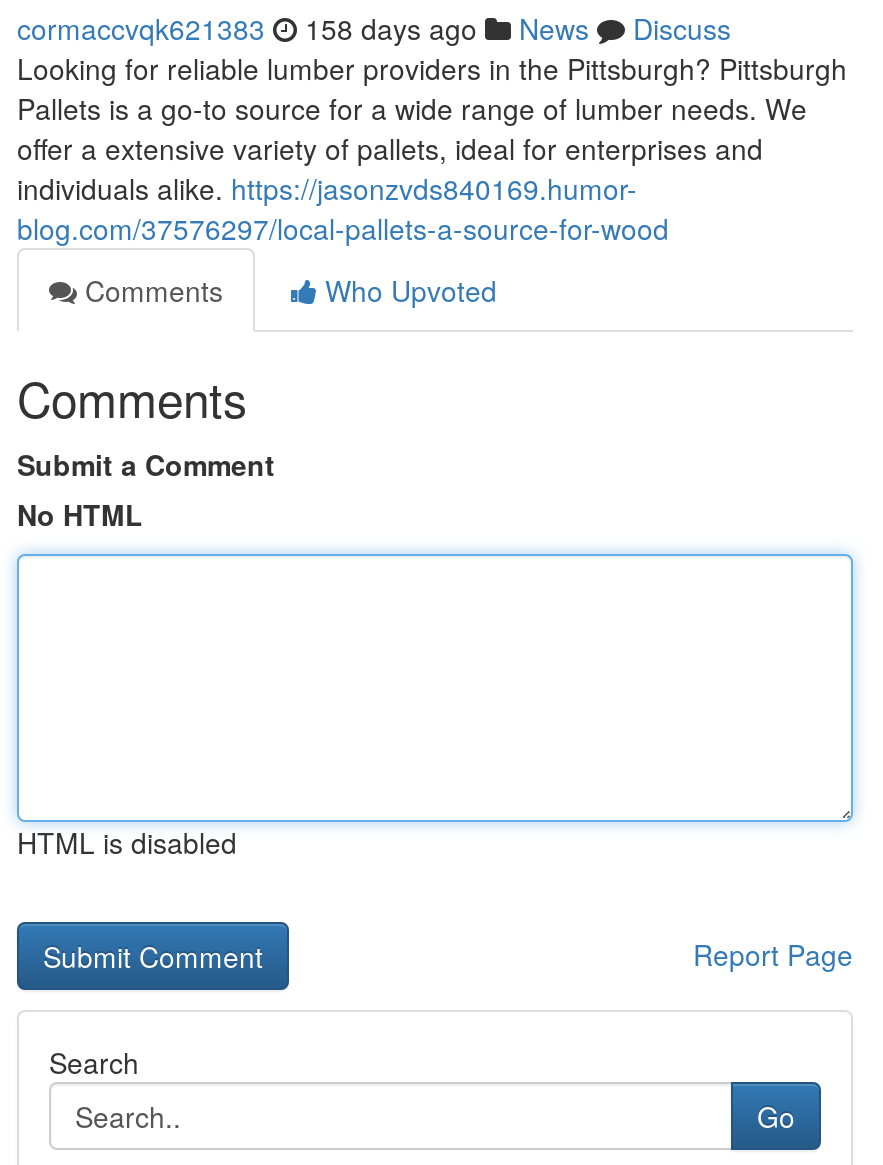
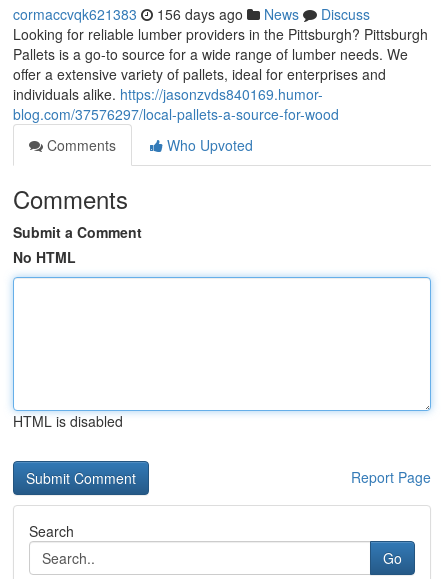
- cormaccvqk621383 158 days ago News Discuss
+ cormaccvqk621383 156 days ago News Discuss
